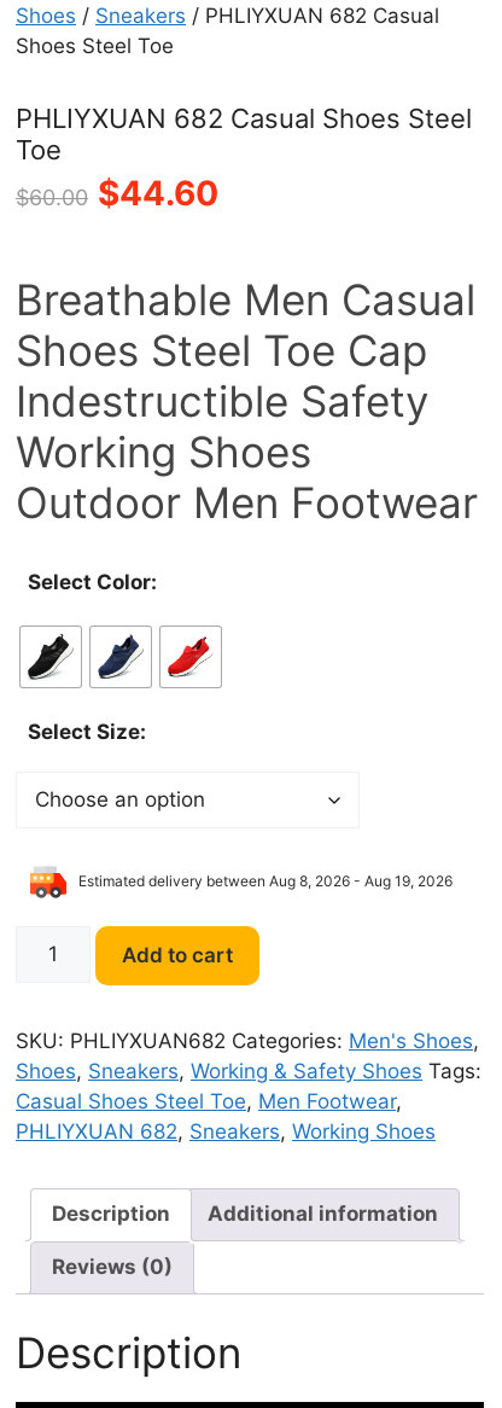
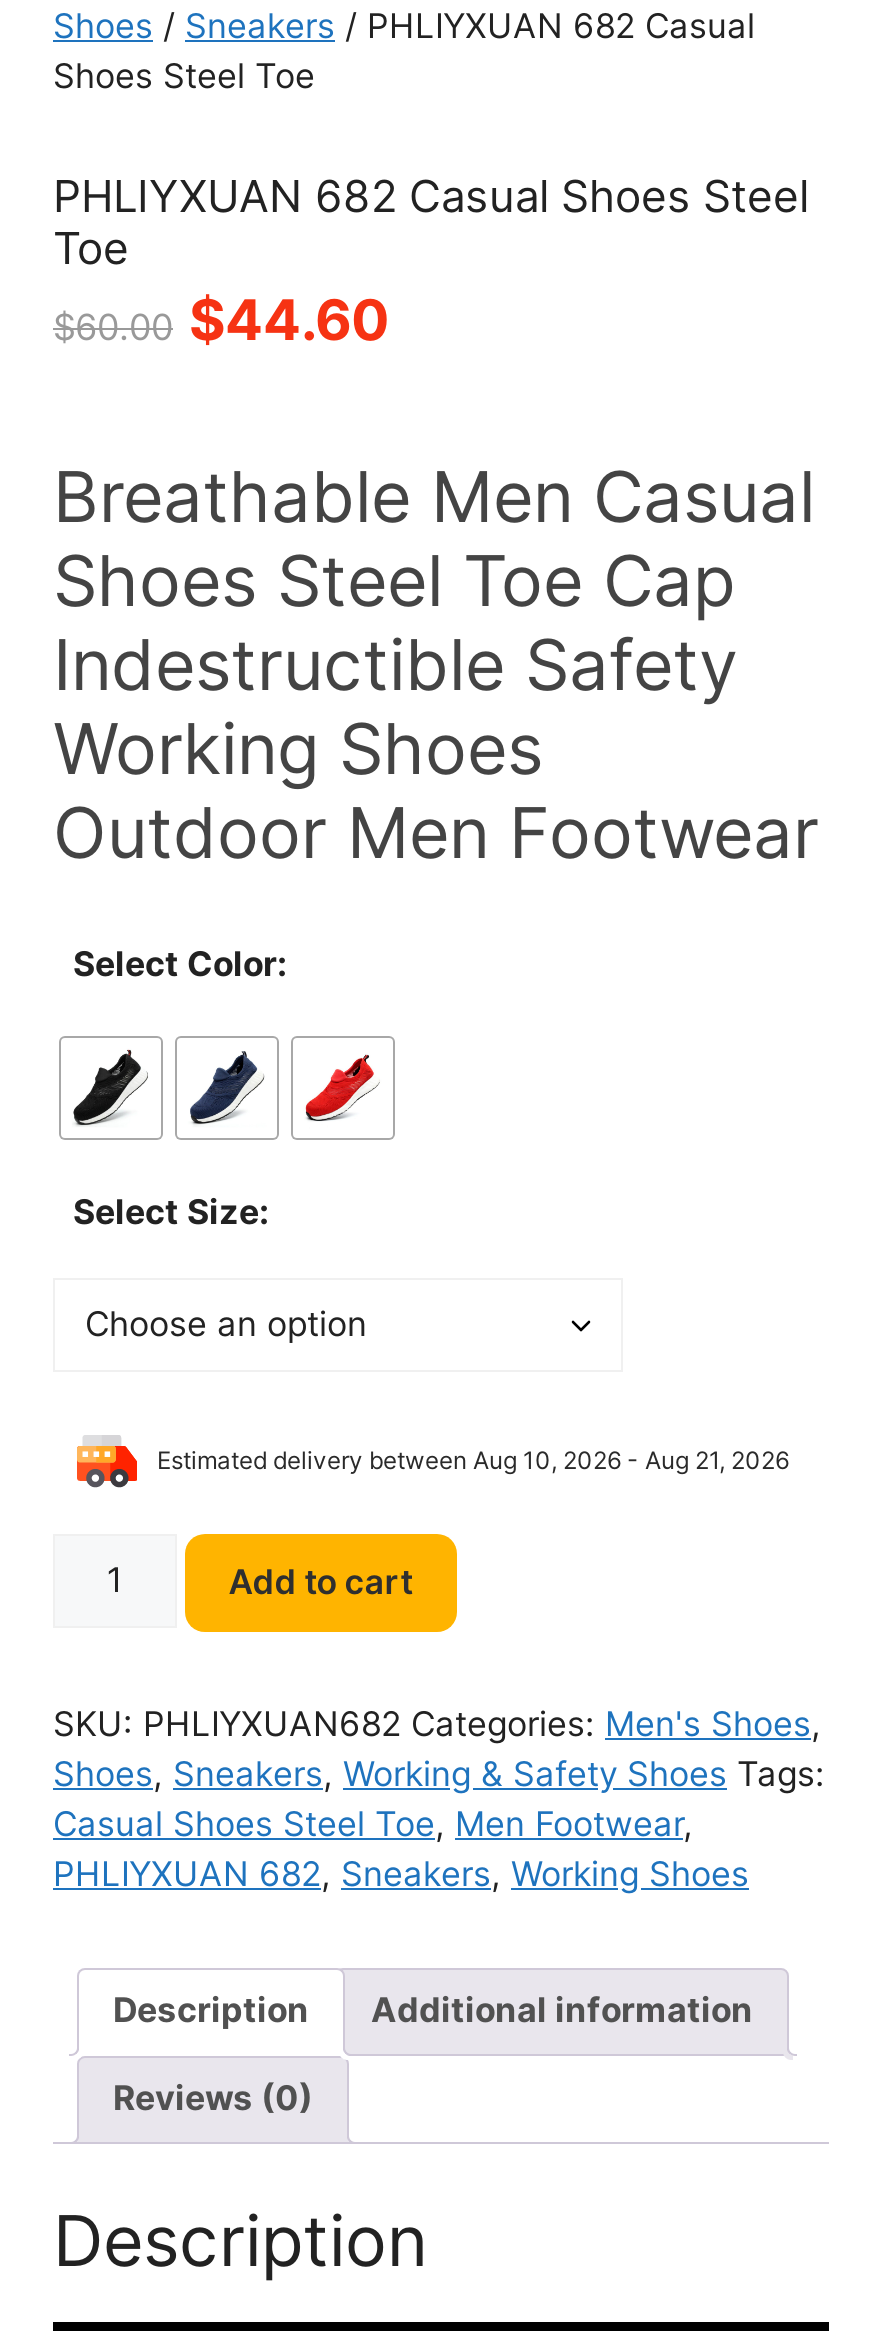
- Estimated delivery between Aug 8, 2026 - Aug 19, 2026
+ Estimated delivery between Aug 10, 2026 - Aug 21, 2026
